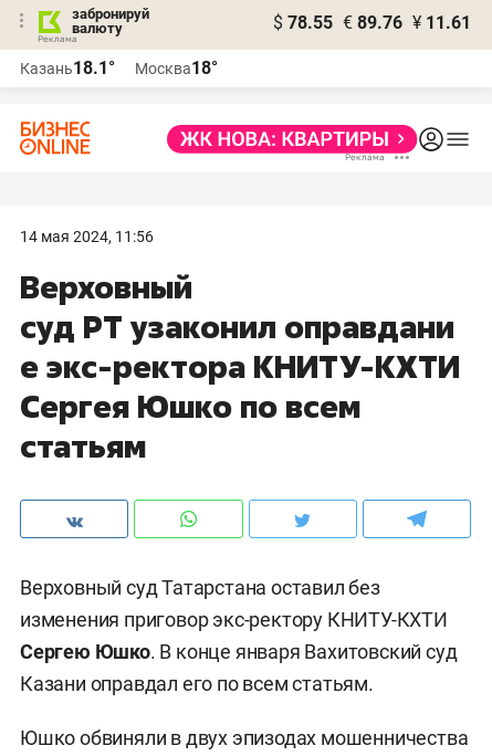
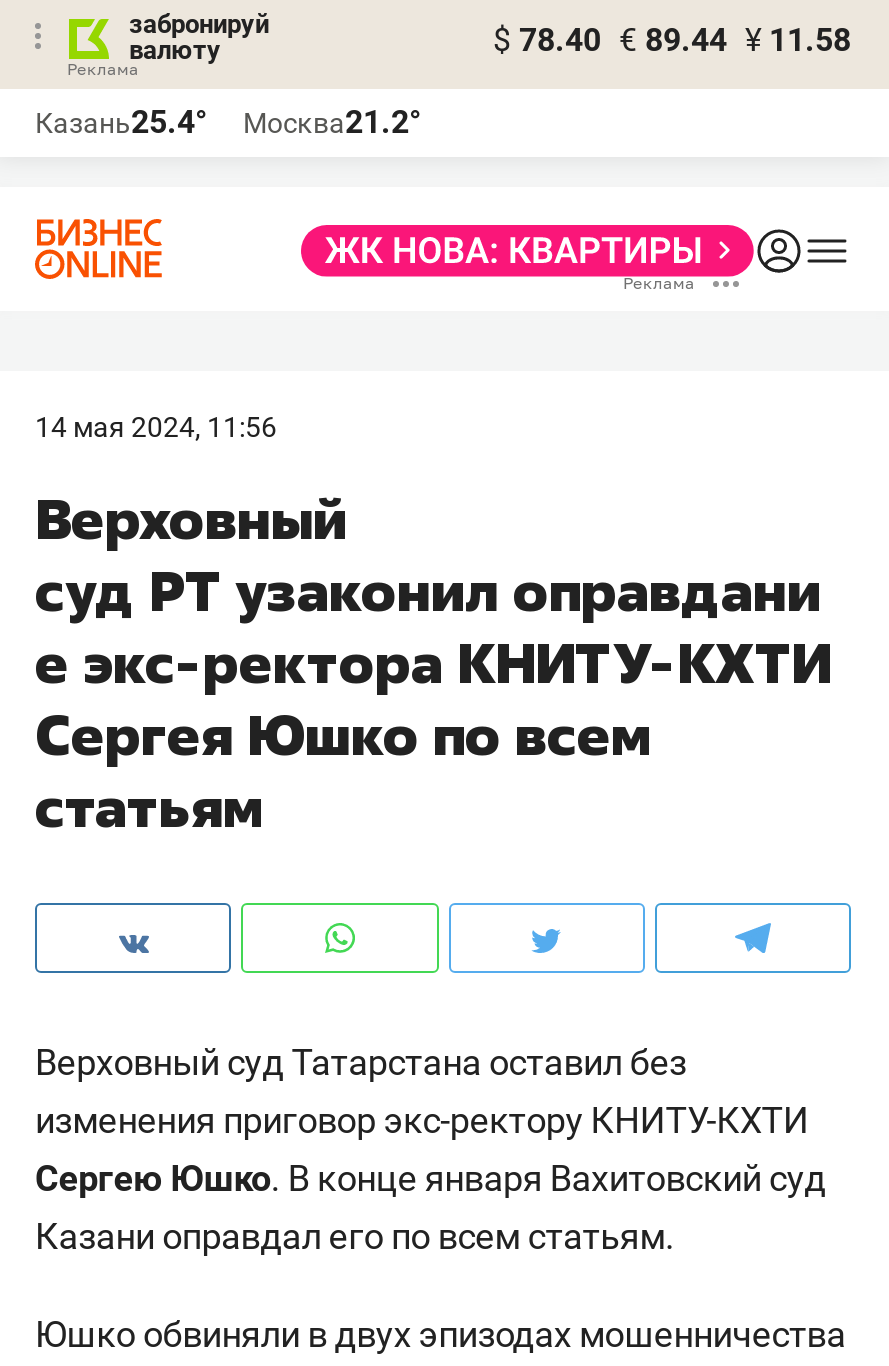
- $ 78.55 € 89.76 ¥ 11.61
+ $ 78.40 € 89.44 ¥ 11.58

- Казань18.1°
+ Казань25.4°

- Москва18°
+ Москва21.2°
